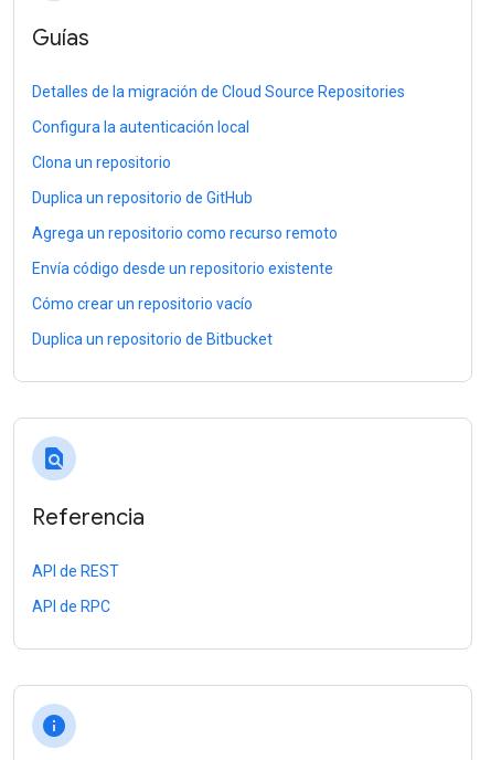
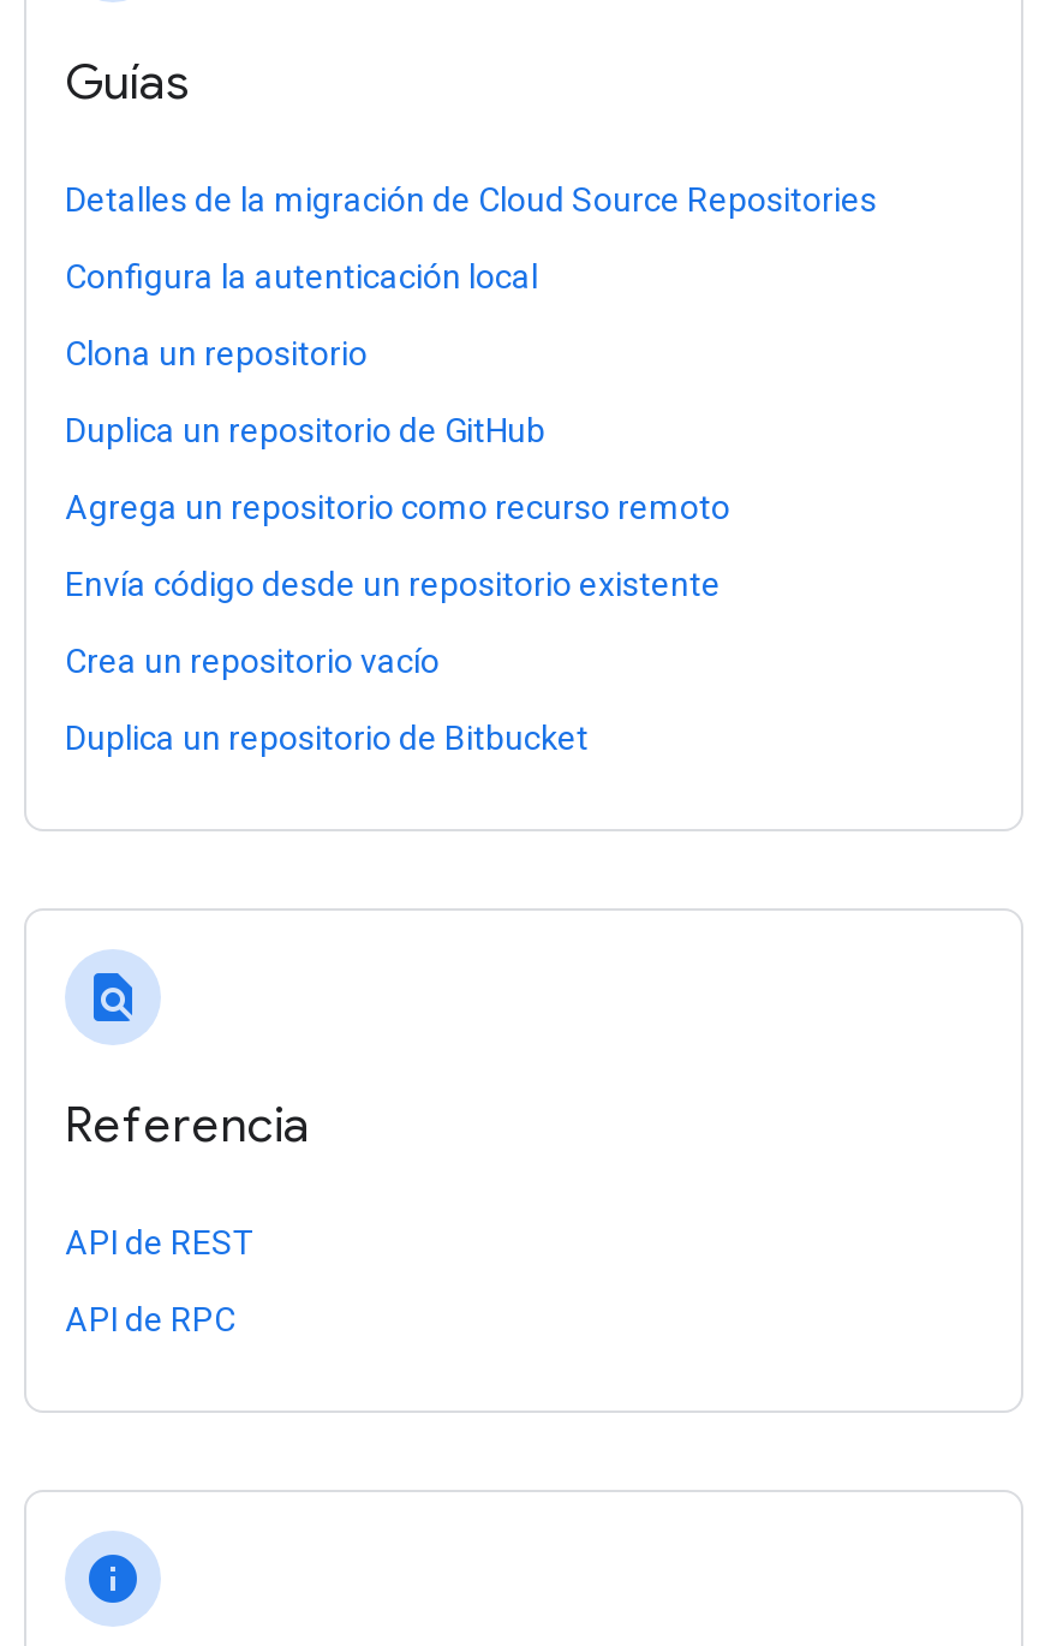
- Cómo crear un repositorio vacío
+ Crea un repositorio vacío
